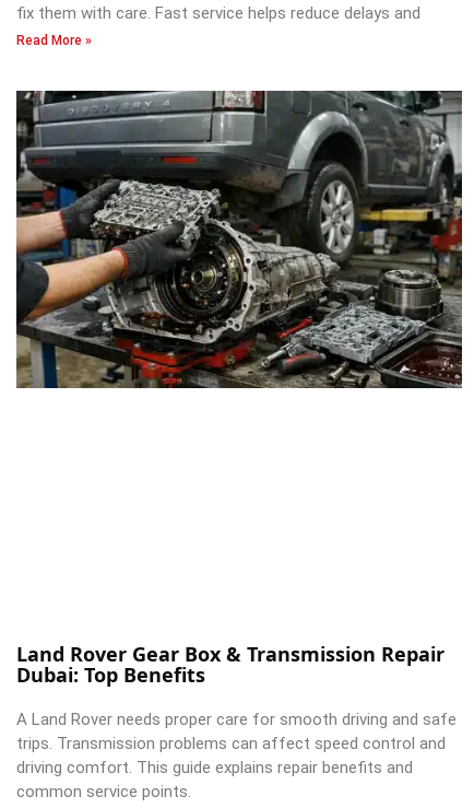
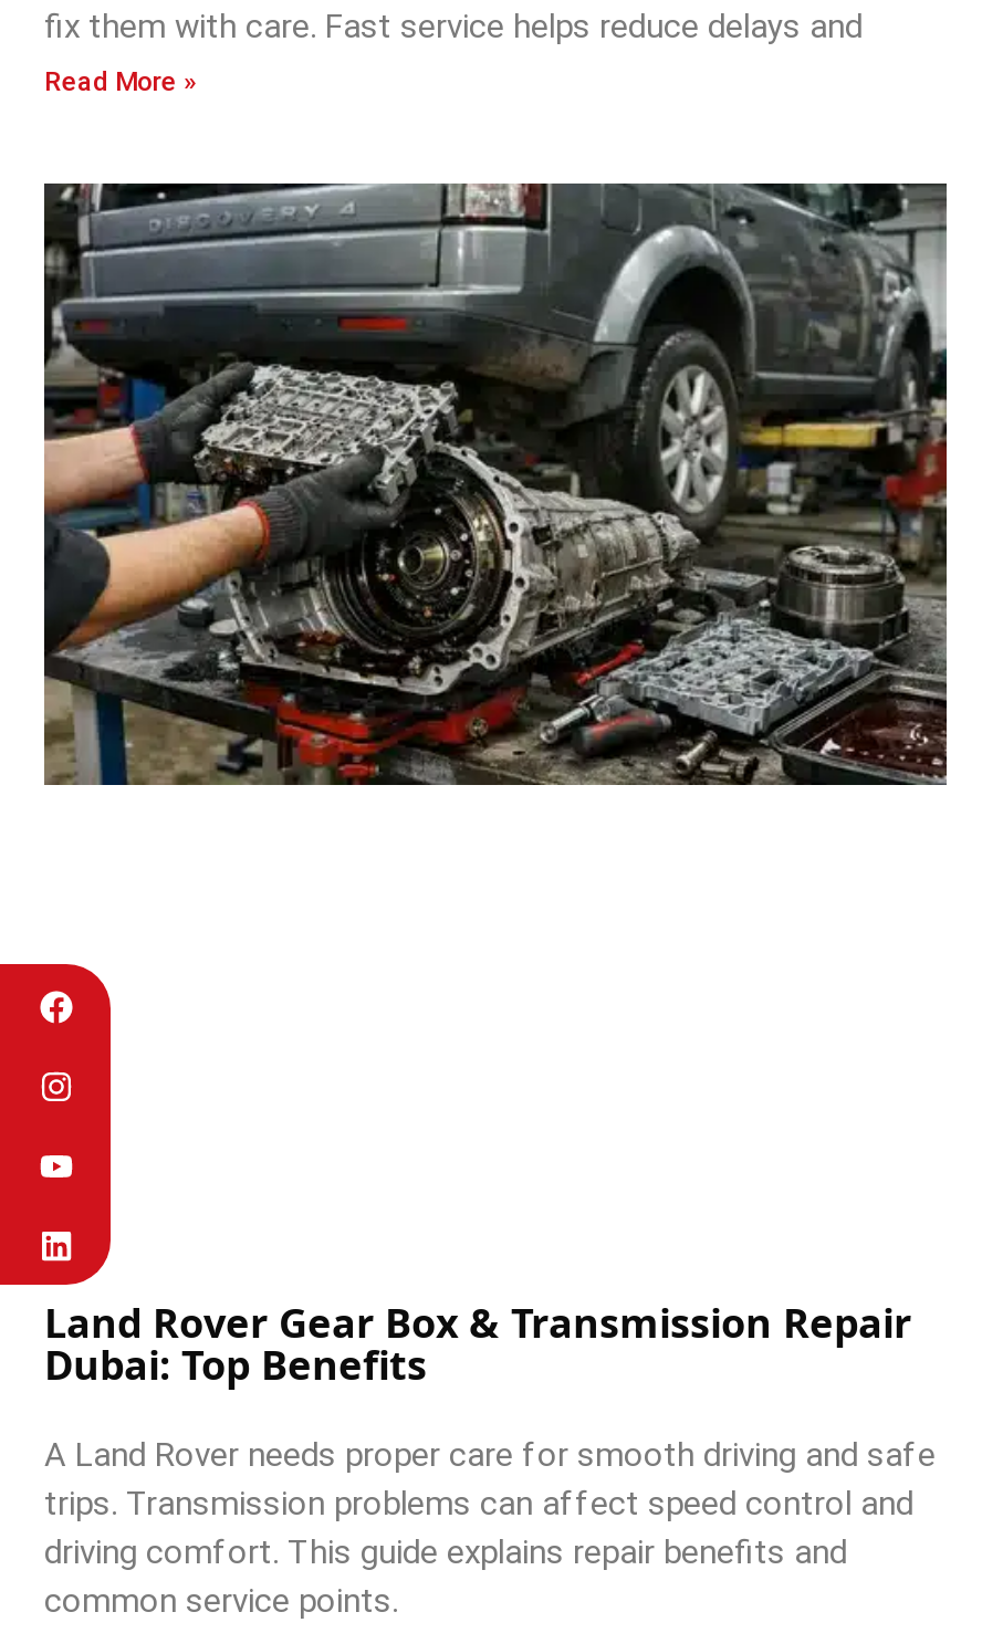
+ [image]
